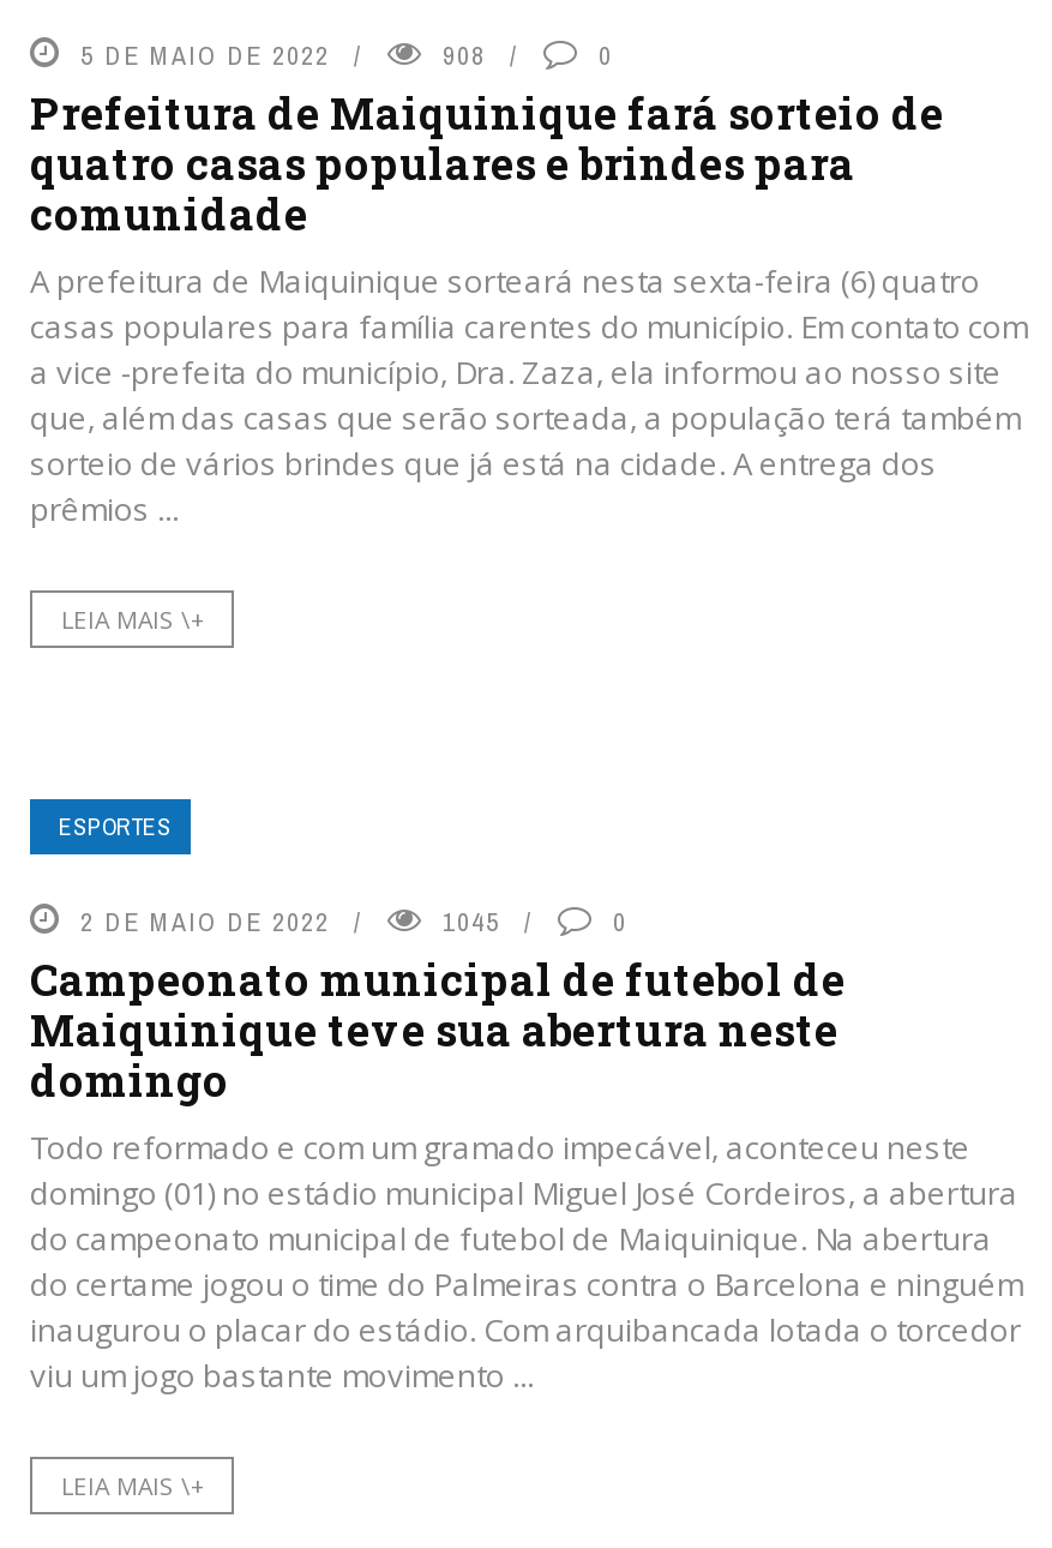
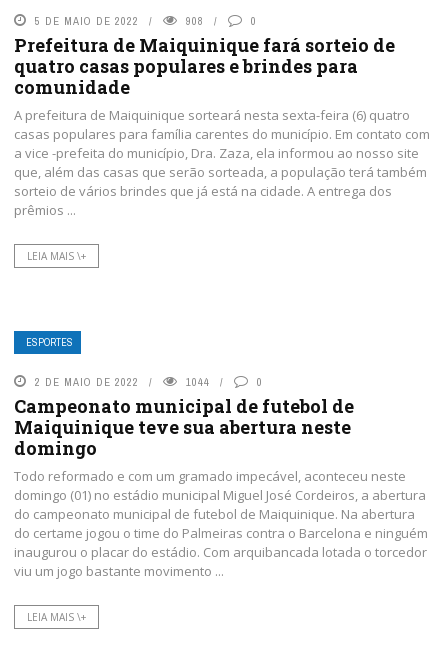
- 1045
+ 1044
